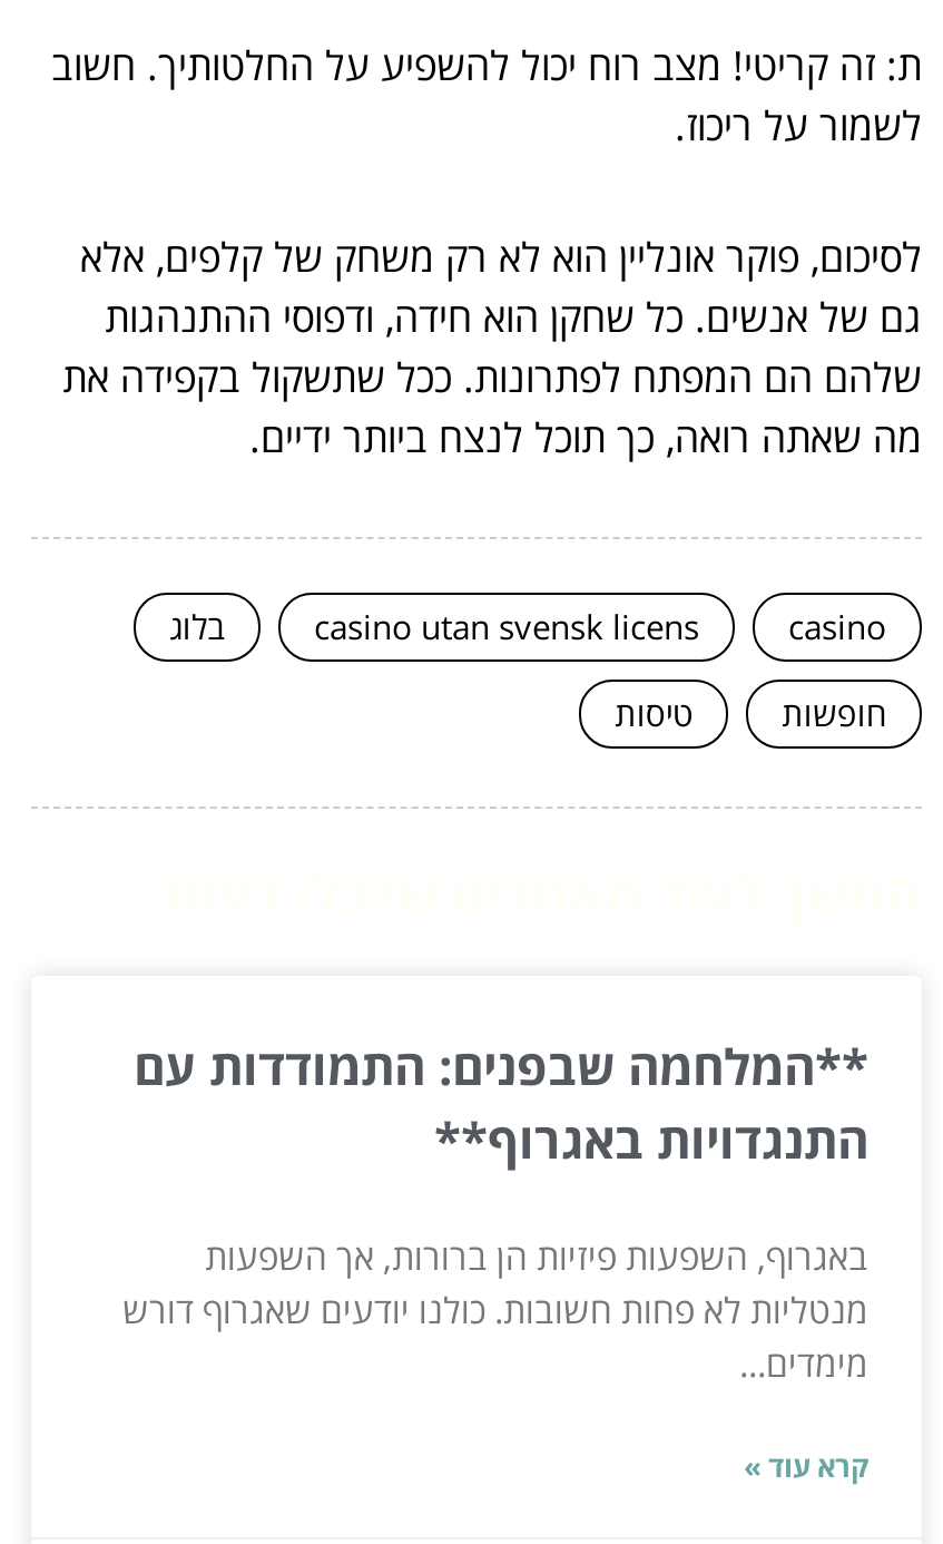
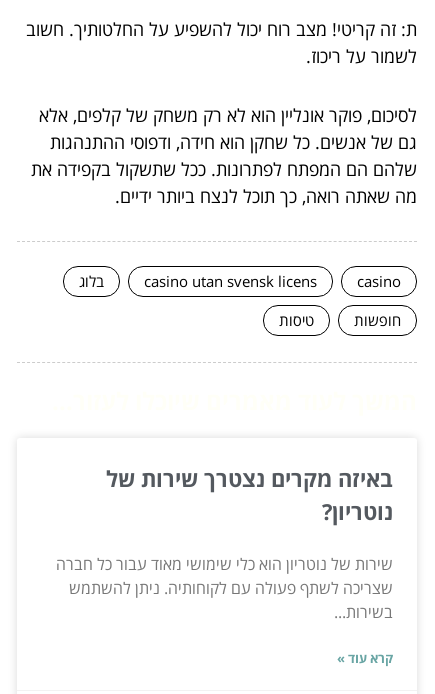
- **המלחמה שבפנים: התמודדות עם
- התנגדויות באגרוף**
+ באיזה מקרים נצטרך שירות של
+ נוטריון?

- באגרוף, השפעות פיזיות הן ברורות, אך השפעות
- מנטליות לא פחות חשובות. כולנו יודעים שאגרוף דורש
- מימדים...
+ שירות של נוטריון הוא כלי שימושי מאוד עבור כל חברה
+ שצריכה לשתף פעולה עם לקוחותיה. ניתן להשתמש
+ בשירות...
